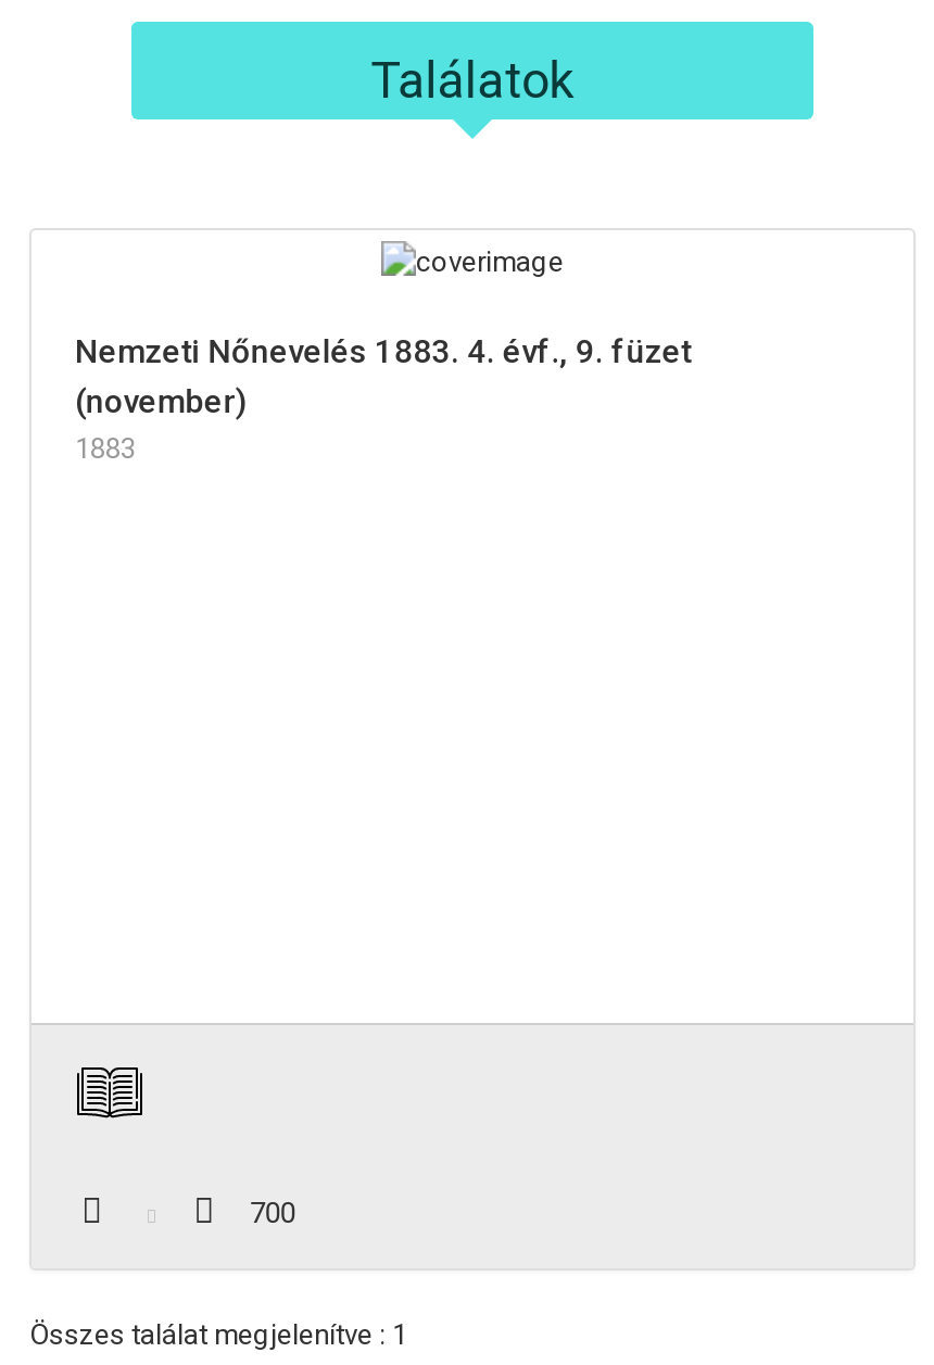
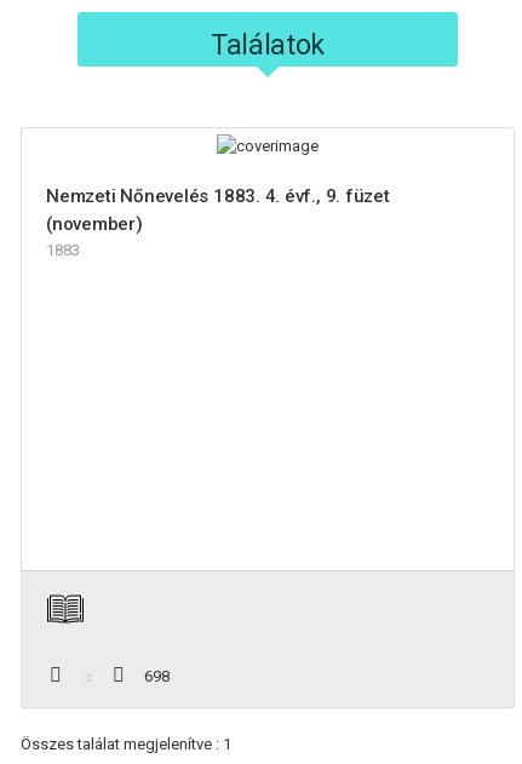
- 700
+ 698
